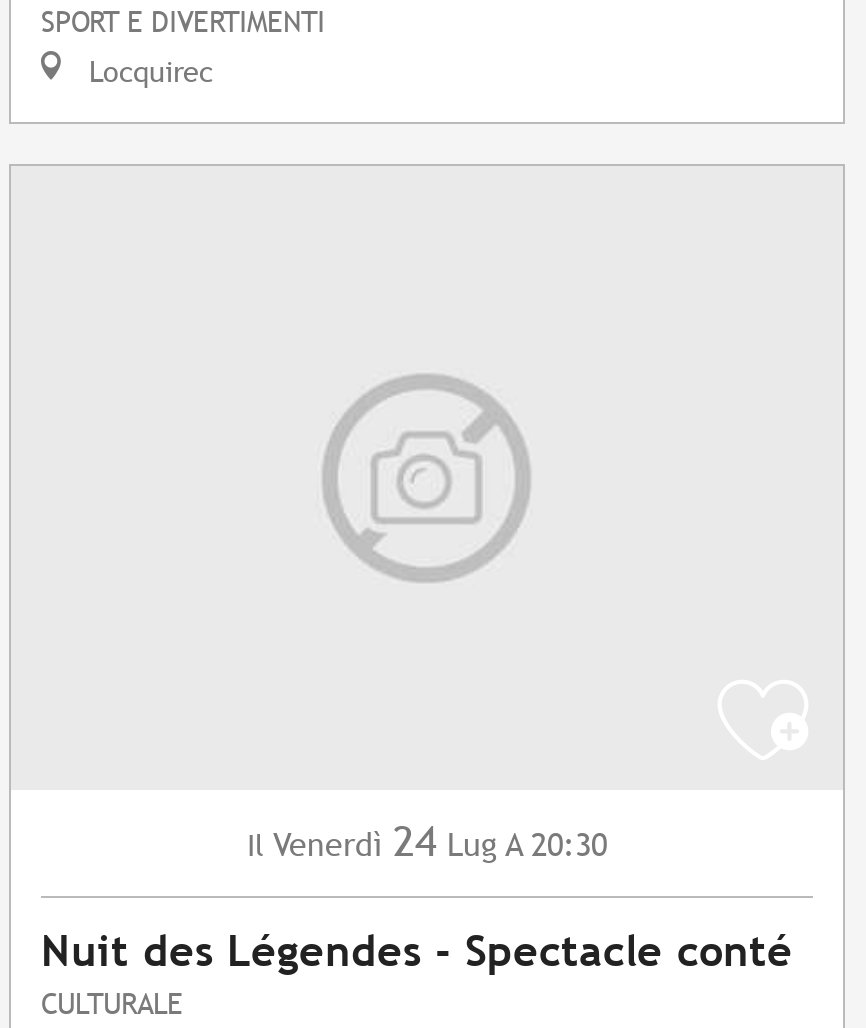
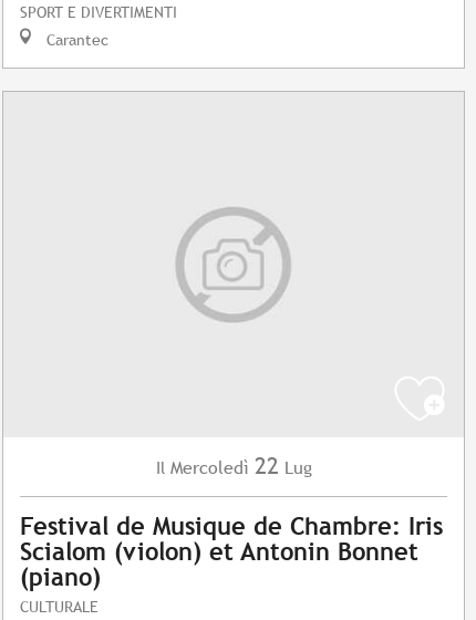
- Locquirec
+ Carantec

- Il Venerdì 24 Lug A 20:30
+ Il Mercoledì 22 Lug

- Nuit des Légendes - Spectacle conté
+ Festival de Musique de Chambre: Iris
+ Scialom (violon) et Antonin Bonnet
+ (piano)
